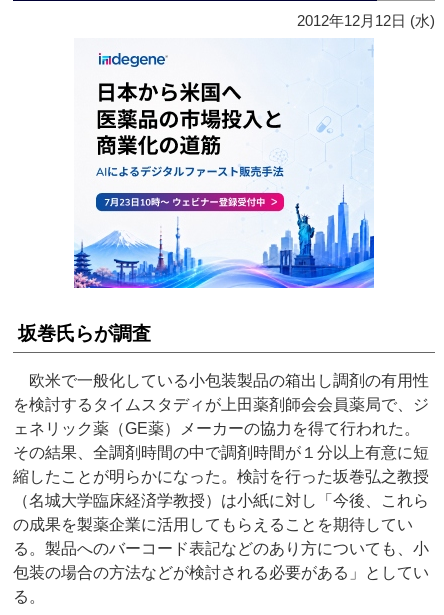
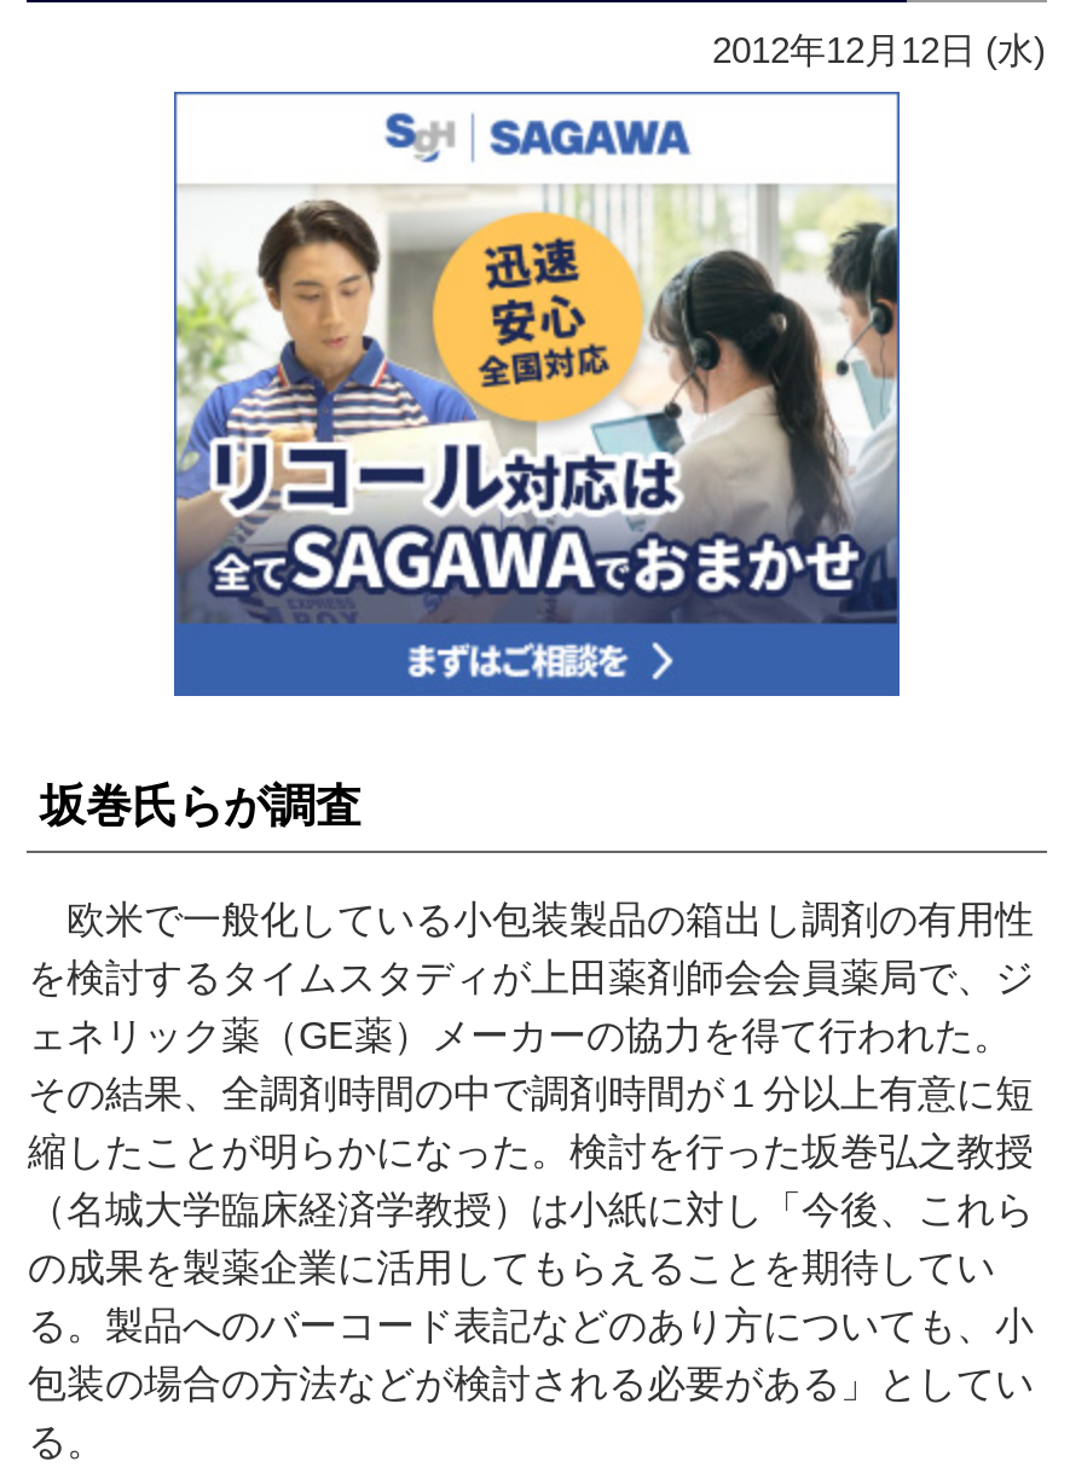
- [image]
+ [image]
